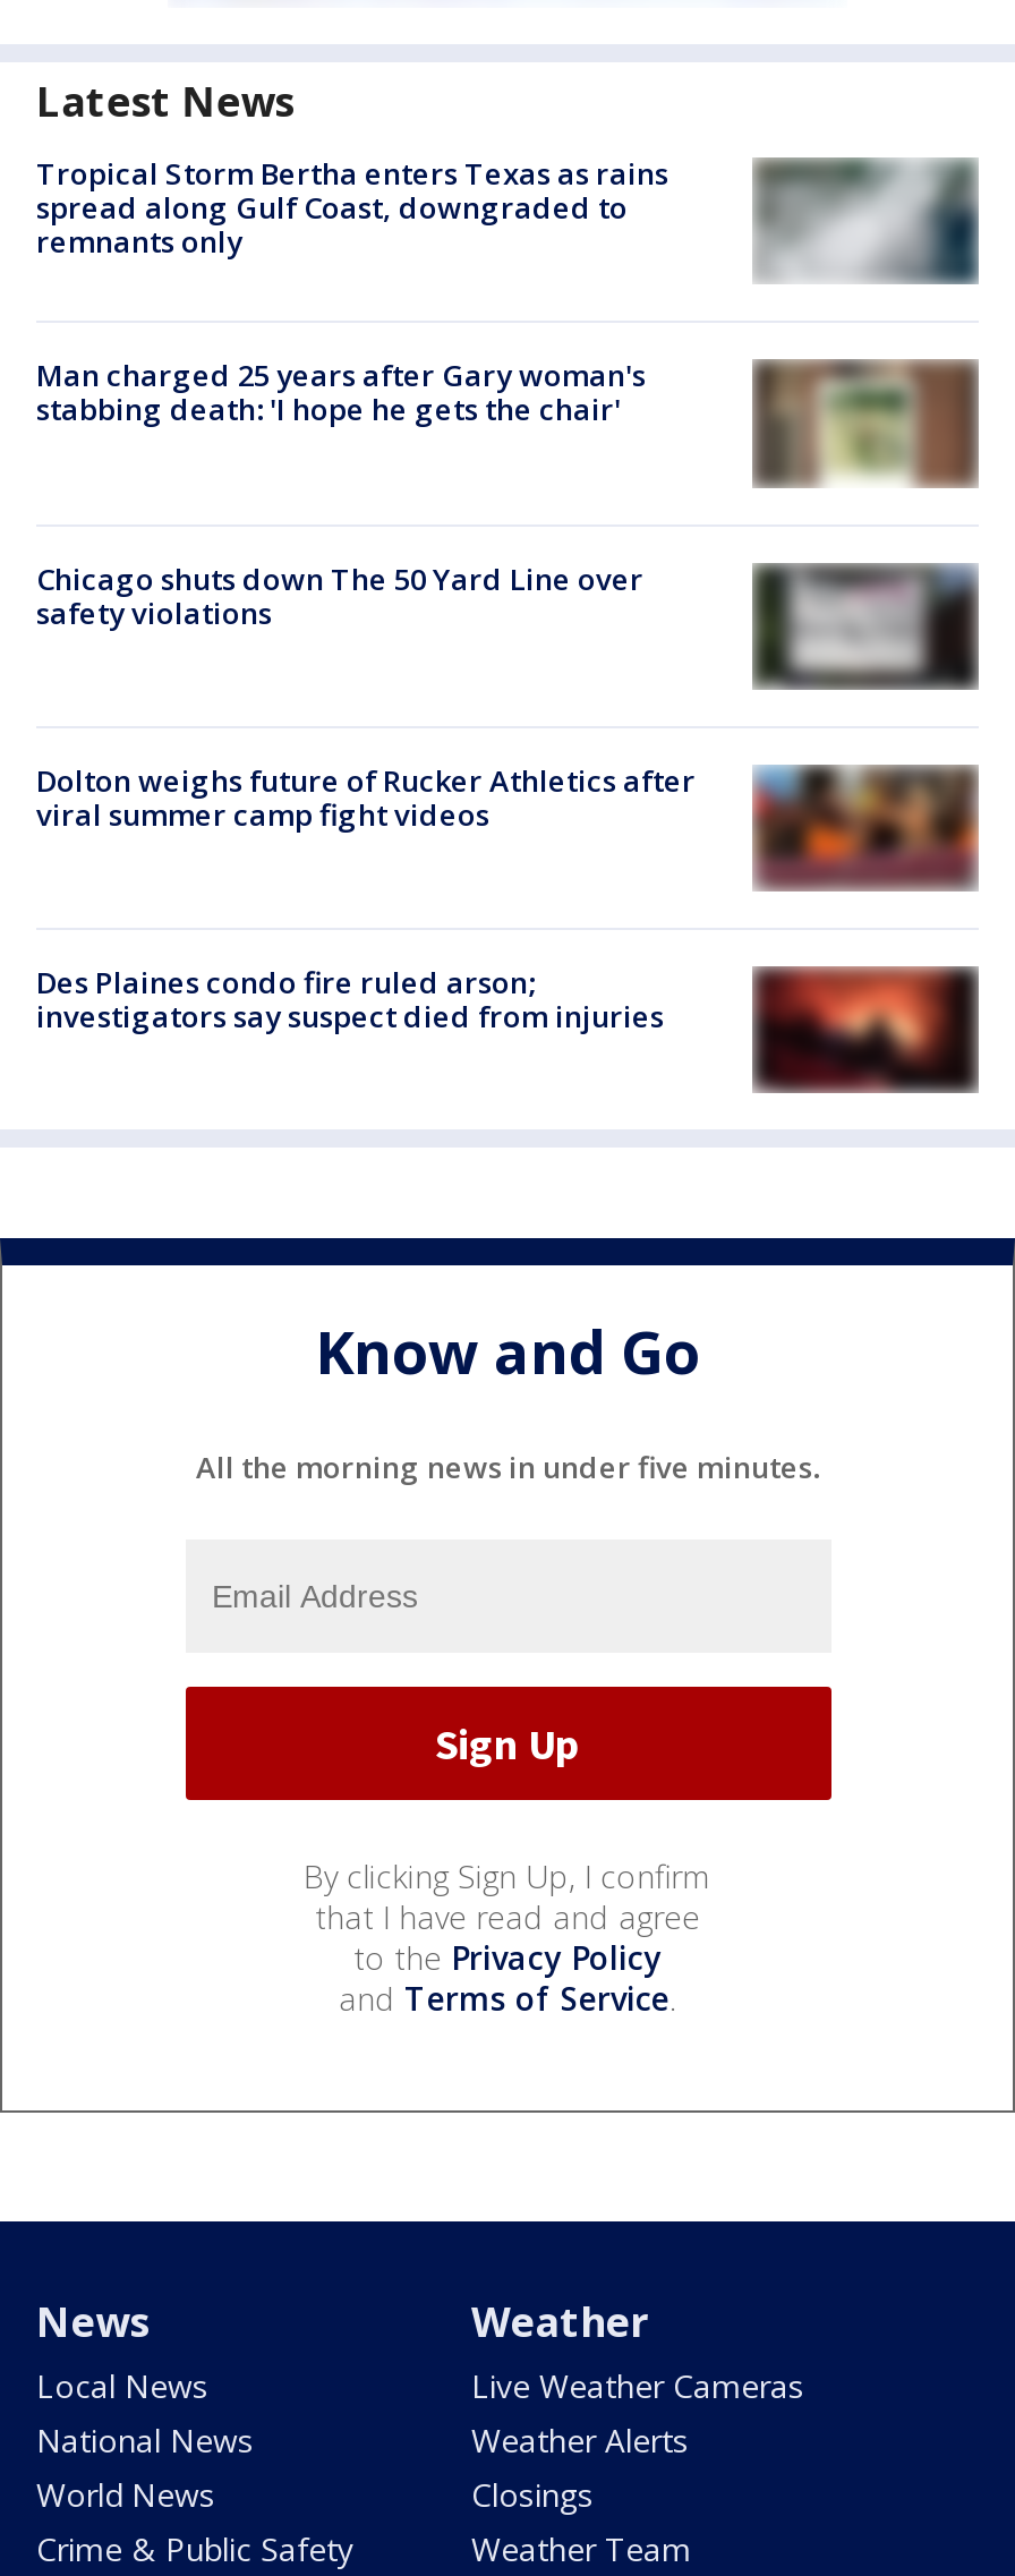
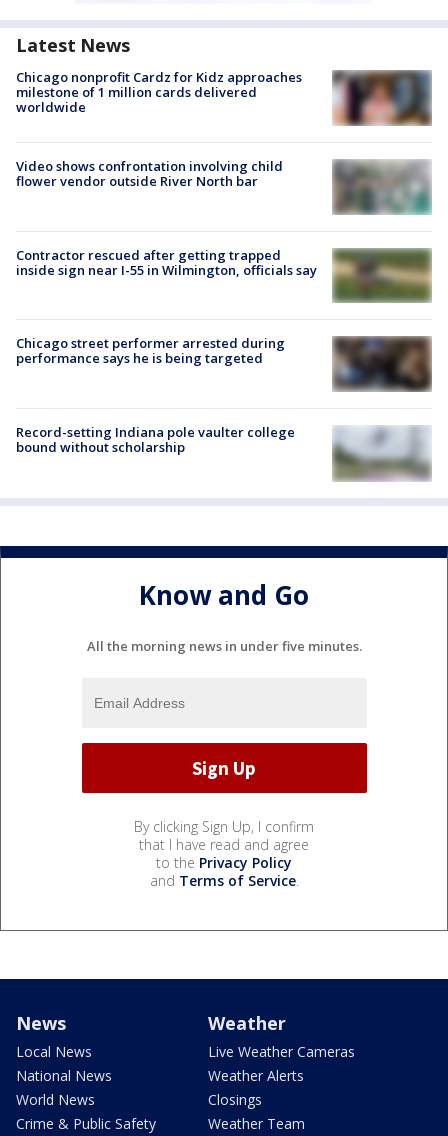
- [image]
- Tropical Storm Bertha enters Texas as rains
- spread along Gulf Coast, downgraded to
- remnants only
+ [image]
+ Chicago nonprofit Cardz for Kidz approaches
+ milestone of 1 million cards delivered
+ worldwide

- Man charged 25 years after Gary woman's
- stabbing death: 'I hope he gets the chair'
+ Video shows confrontation involving child
+ flower vendor outside River North bar

- [image]
+ [image]

- Chicago shuts down The 50 Yard Line over
- safety violations
+ Contractor rescued after getting trapped
+ inside sign near I-55 in Wilmington, officials say

- [image]
+ [image]

- Dolton weighs future of Rucker Athletics after
- viral summer camp fight videos
+ Chicago street performer arrested during
+ performance says he is being targeted

- [image]
+ [image]

- [image]
- Des Plaines condo fire ruled arson;
- investigators say suspect died from injuries
+ [image]
+ Record-setting Indiana pole vaulter college
+ bound without scholarship
